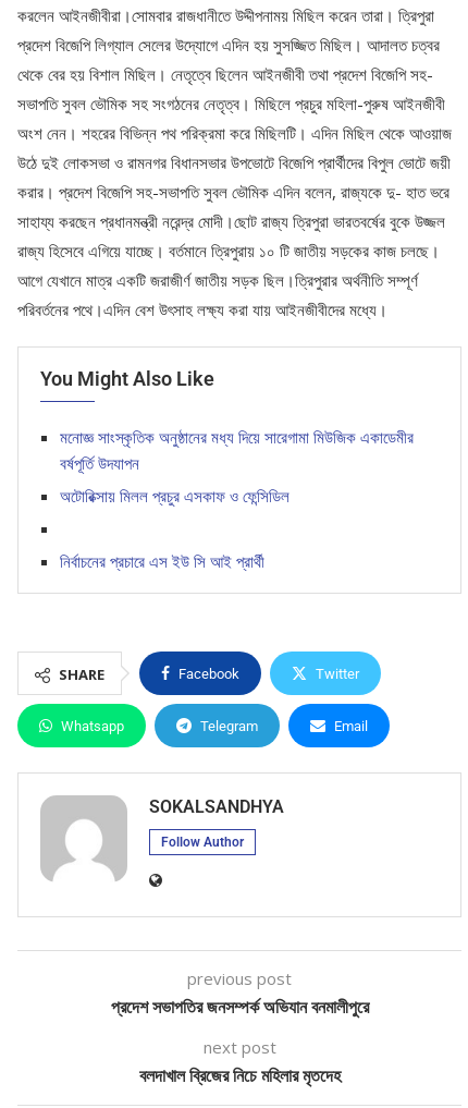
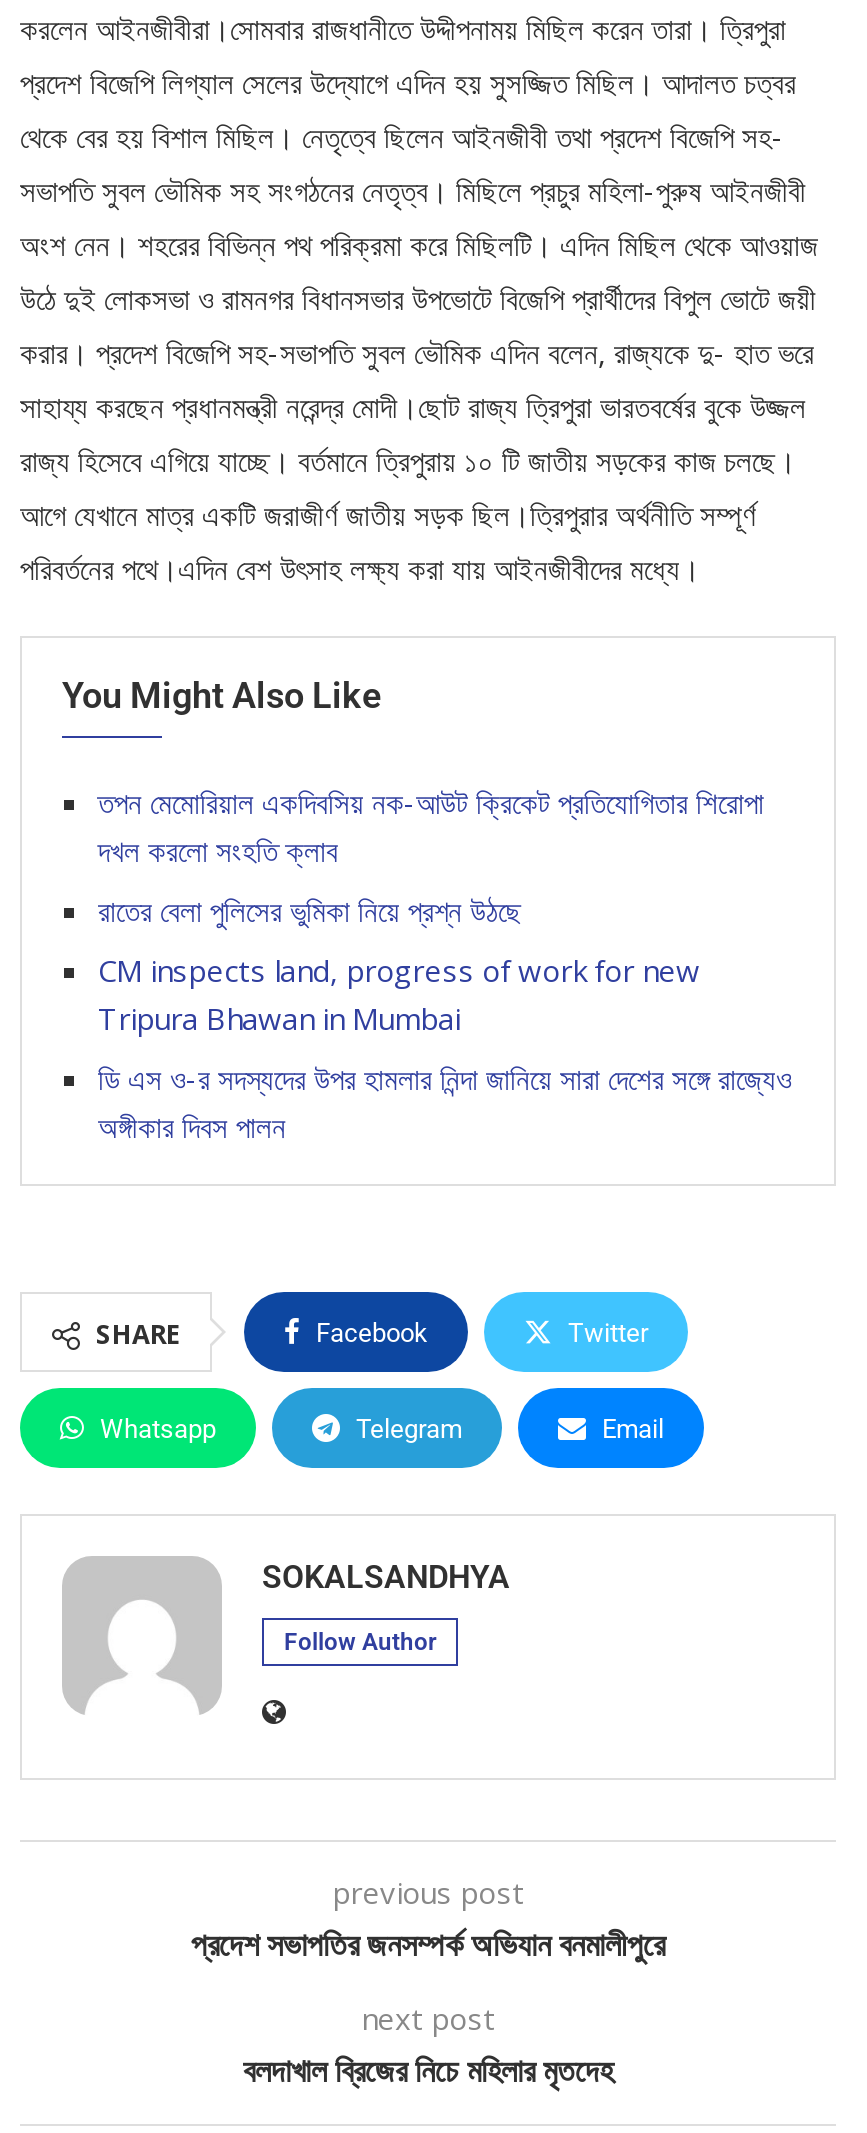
- মনোজ্ঞ সাংস্কৃতিক অনুষ্ঠানের মধ্য দিয়ে সারেগামা মিউজিক একাডেমীর
- বর্ষপূর্তি উদযাপন
- অটোরিক্সায় মিলল প্রচুর এসকাফ ও ফেন্সিডিল
- নির্বাচনের প্রচারে এস ইউ সি আই প্রার্থী
+ তপন মেমোরিয়াল একদিবসিয় নক-আউট ক্রিকেট প্রতিযোগিতার শিরোপা
+ দখল করলো সংহতি ক্লাব
+ রাতের বেলা পুলিসের ভুমিকা নিয়ে প্রশ্ন উঠছে
+ CM inspects land, progress of work for new
+ Tripura Bhawan in Mumbai
+ ডি এস ও-র সদস্যদের উপর হামলার নিন্দা জানিয়ে সারা দেশের সঙ্গে রাজ্যেও
+ অঙ্গীকার দিবস পালন
